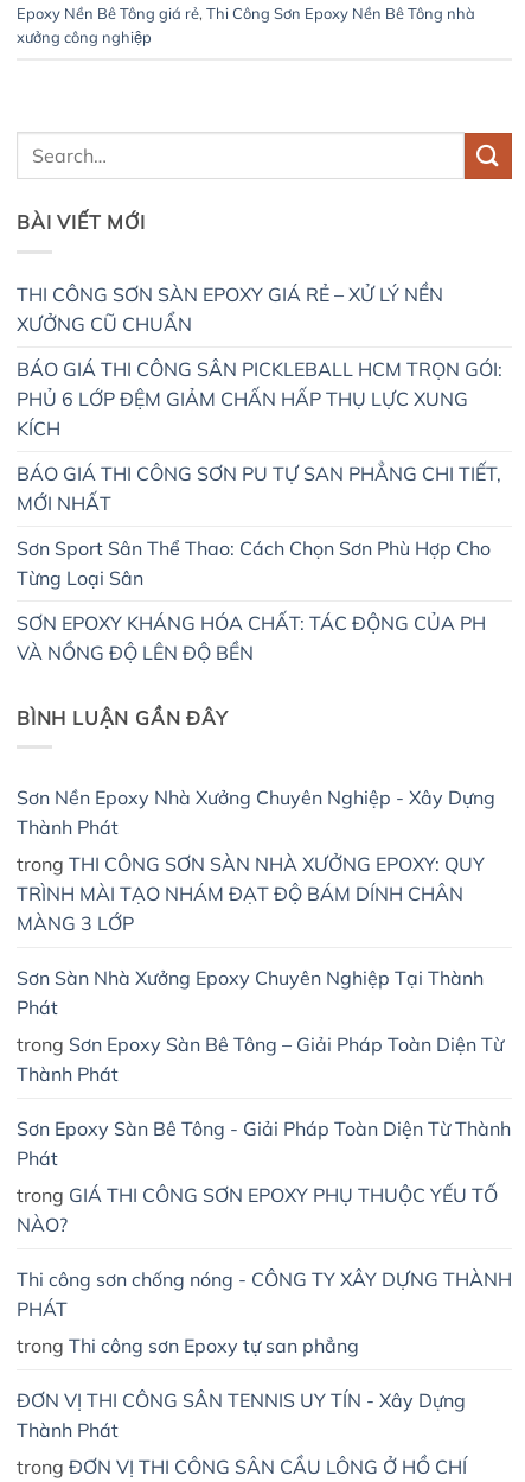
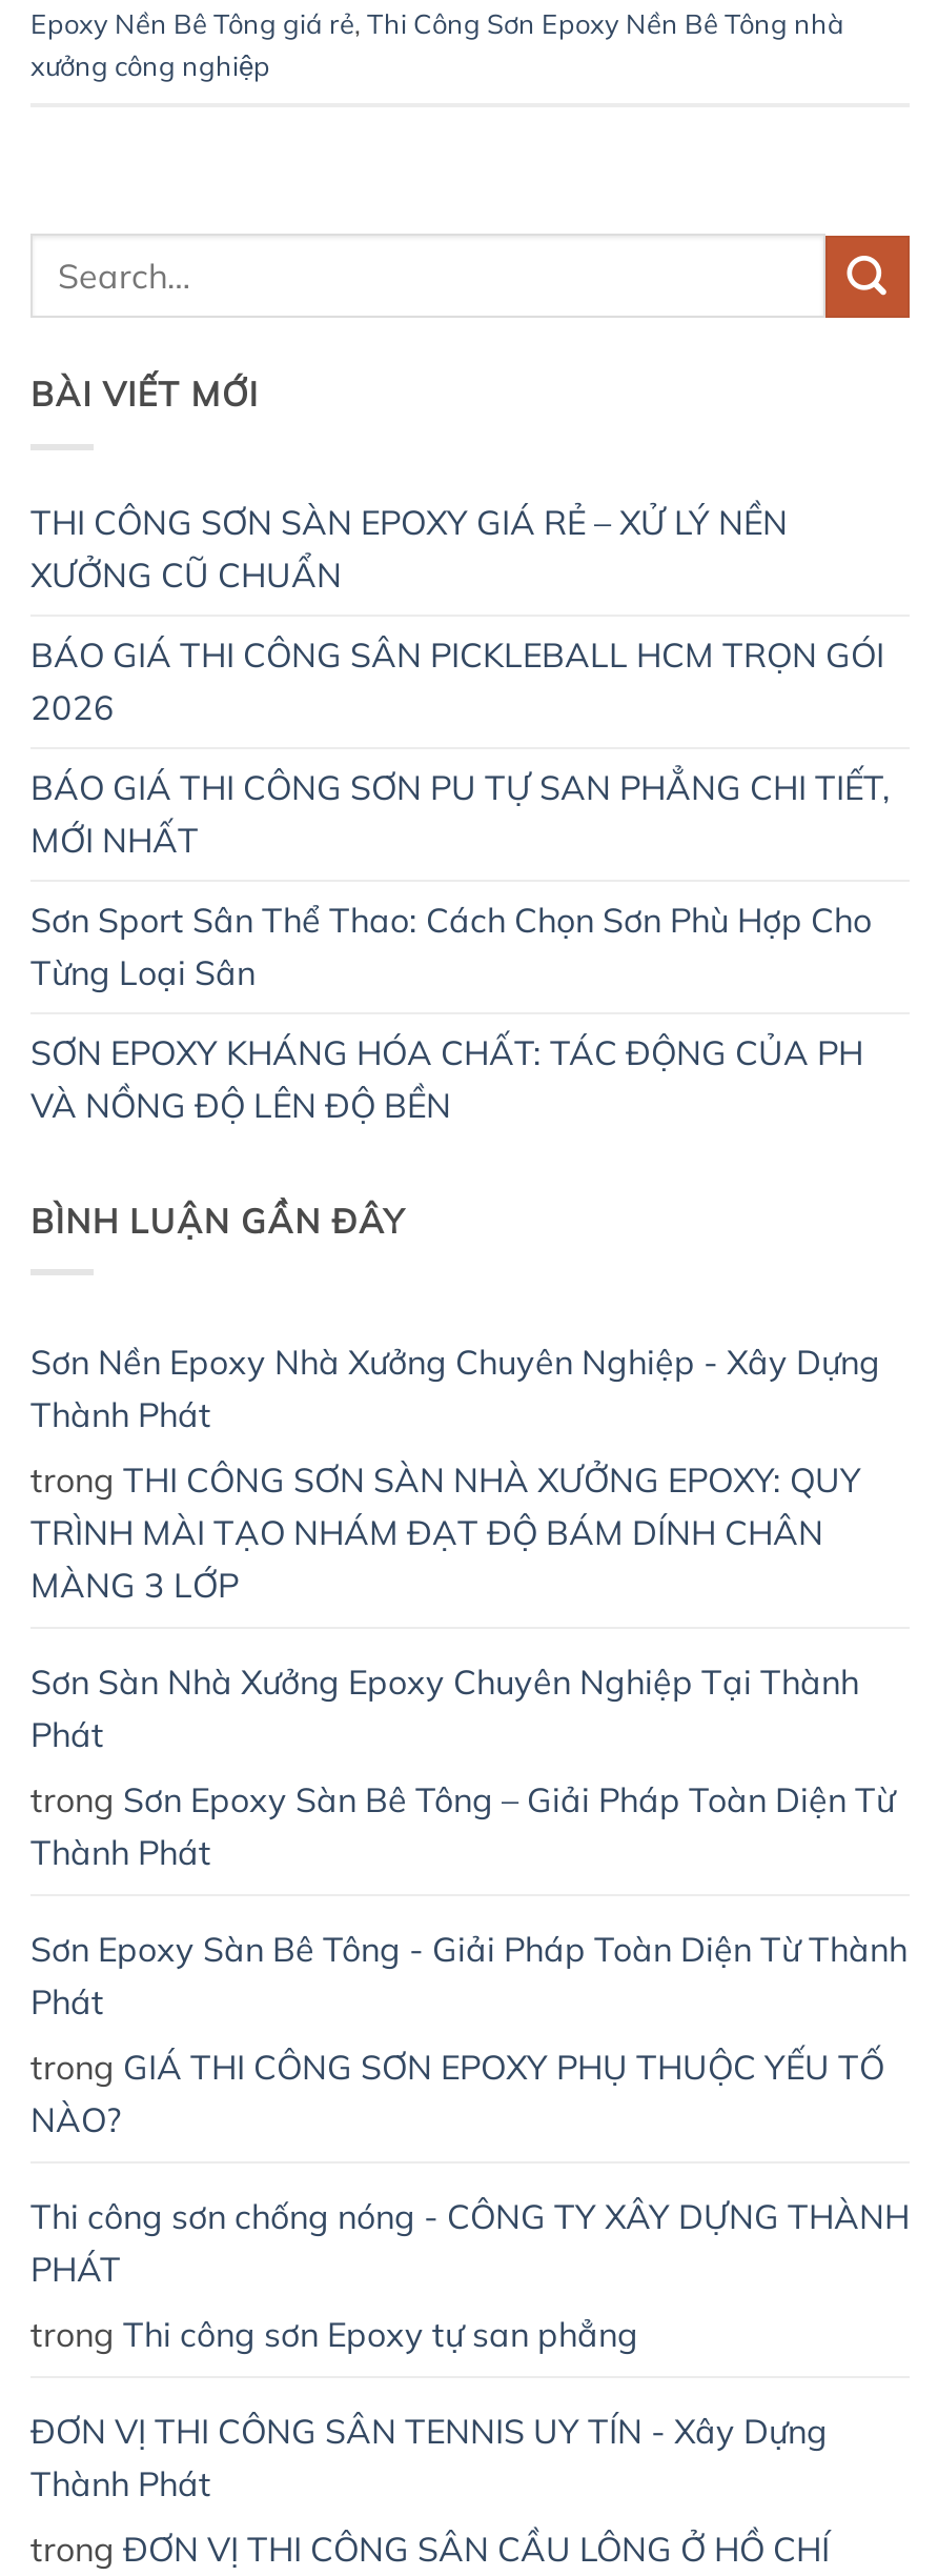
- BÁO GIÁ THI CÔNG SÂN PICKLEBALL HCM TRỌN GÓI:
- PHỦ 6 LỚP ĐỆM GIẢM CHẤN HẤP THỤ LỰC XUNG
- KÍCH
+ BÁO GIÁ THI CÔNG SÂN PICKLEBALL HCM TRỌN GÓI
+ 2026
